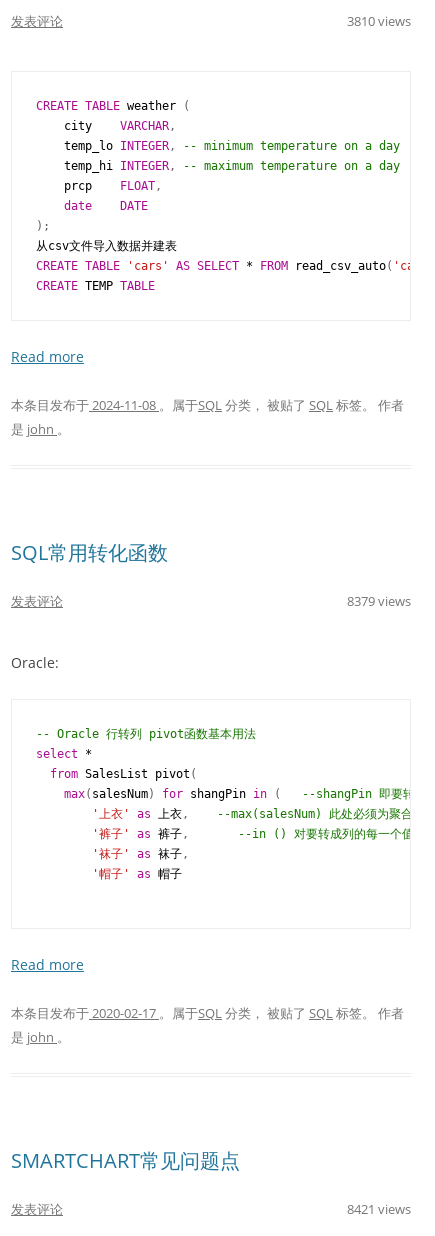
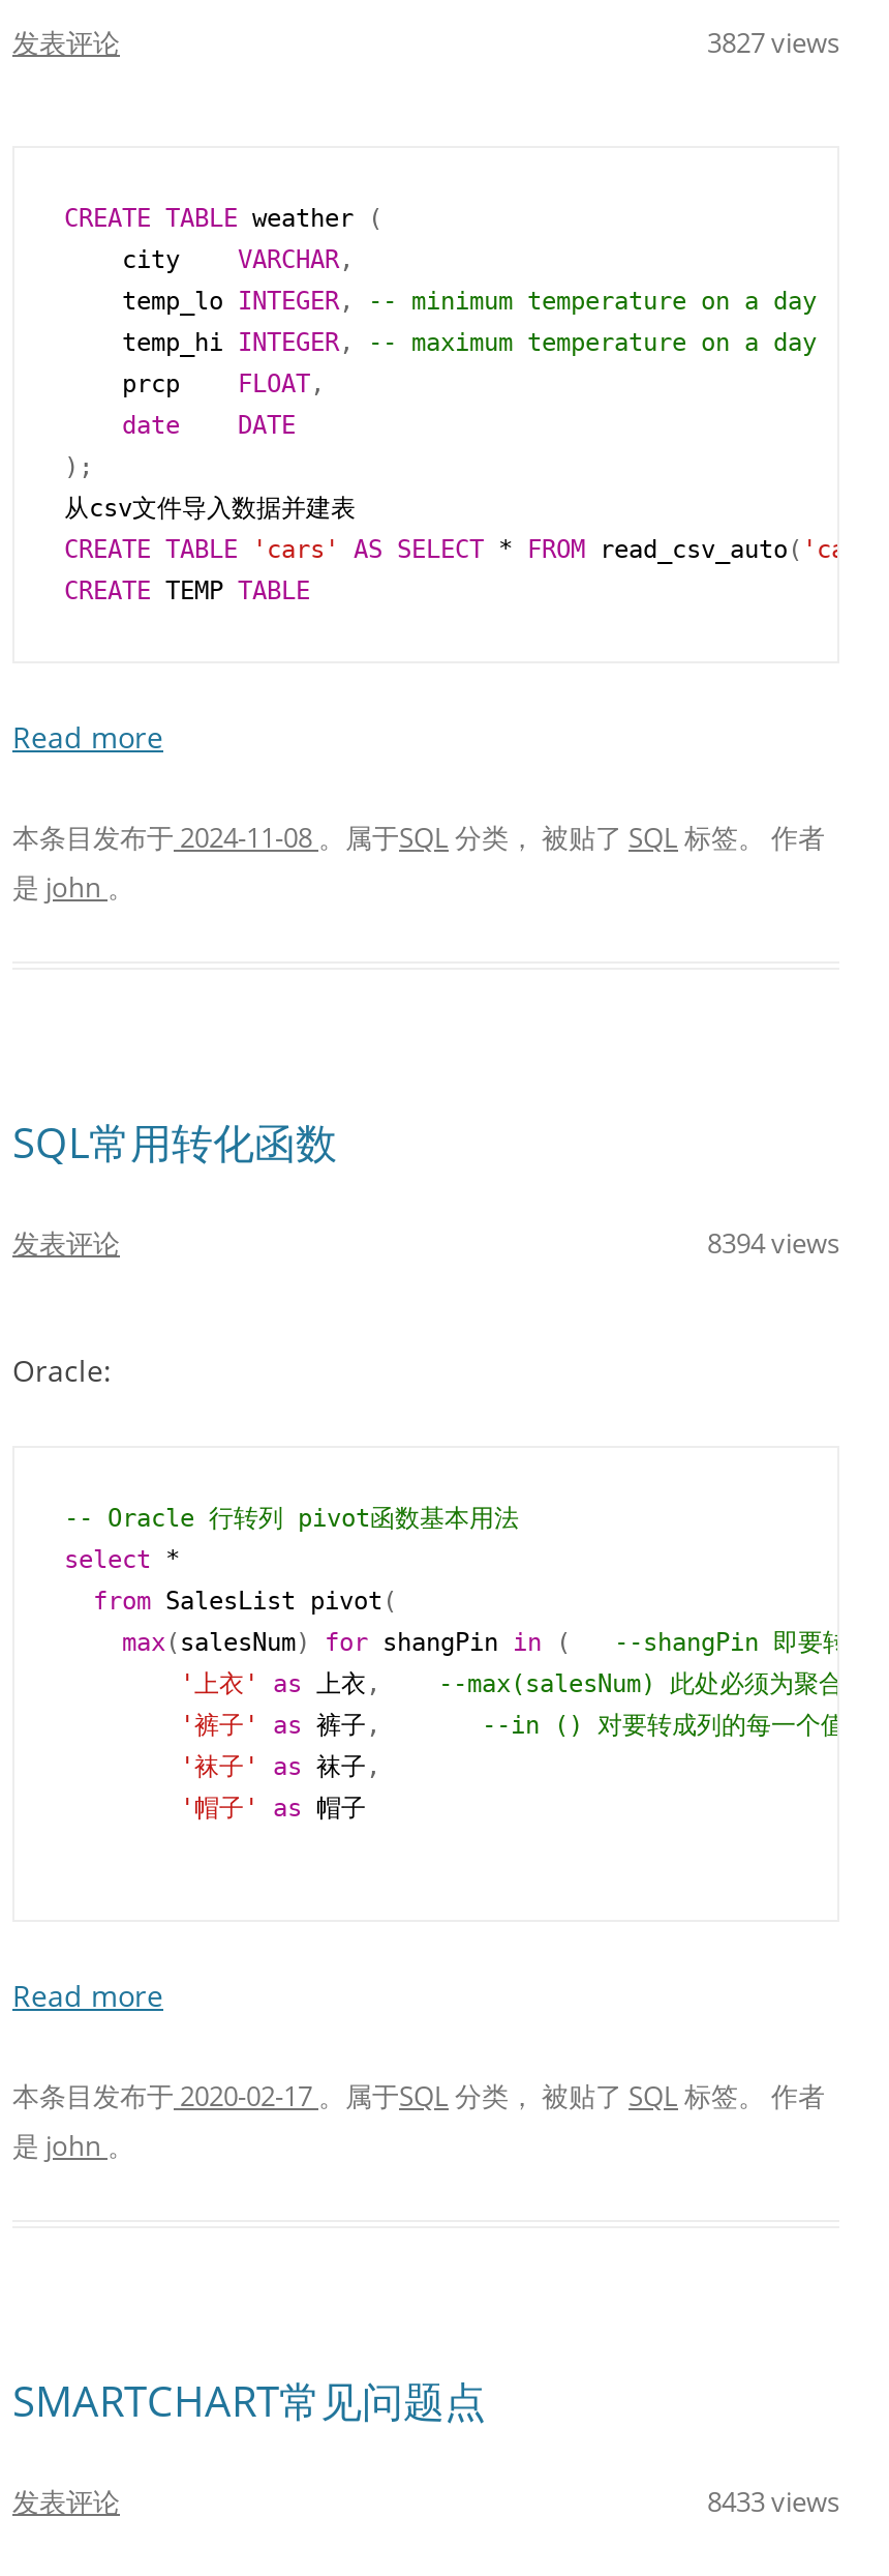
- 3810 views
+ 3827 views

- 8379 views
+ 8394 views

- 8421 views
+ 8433 views
